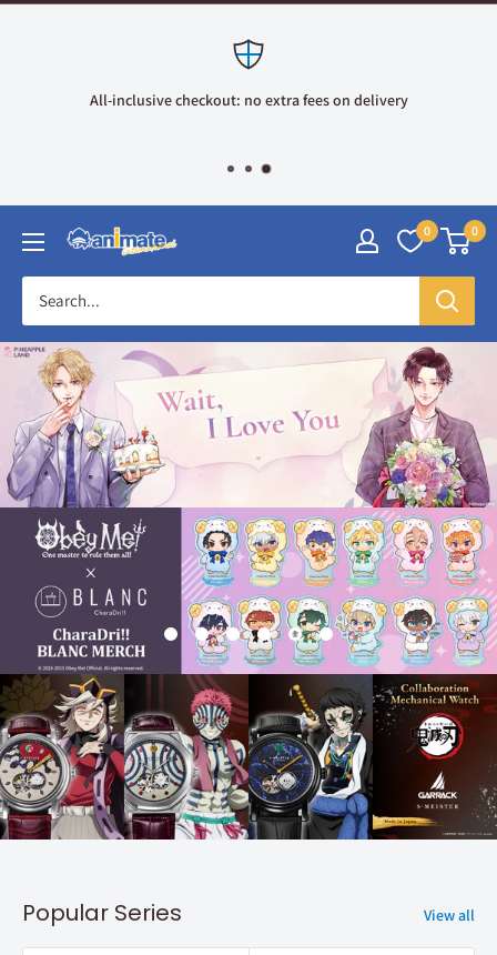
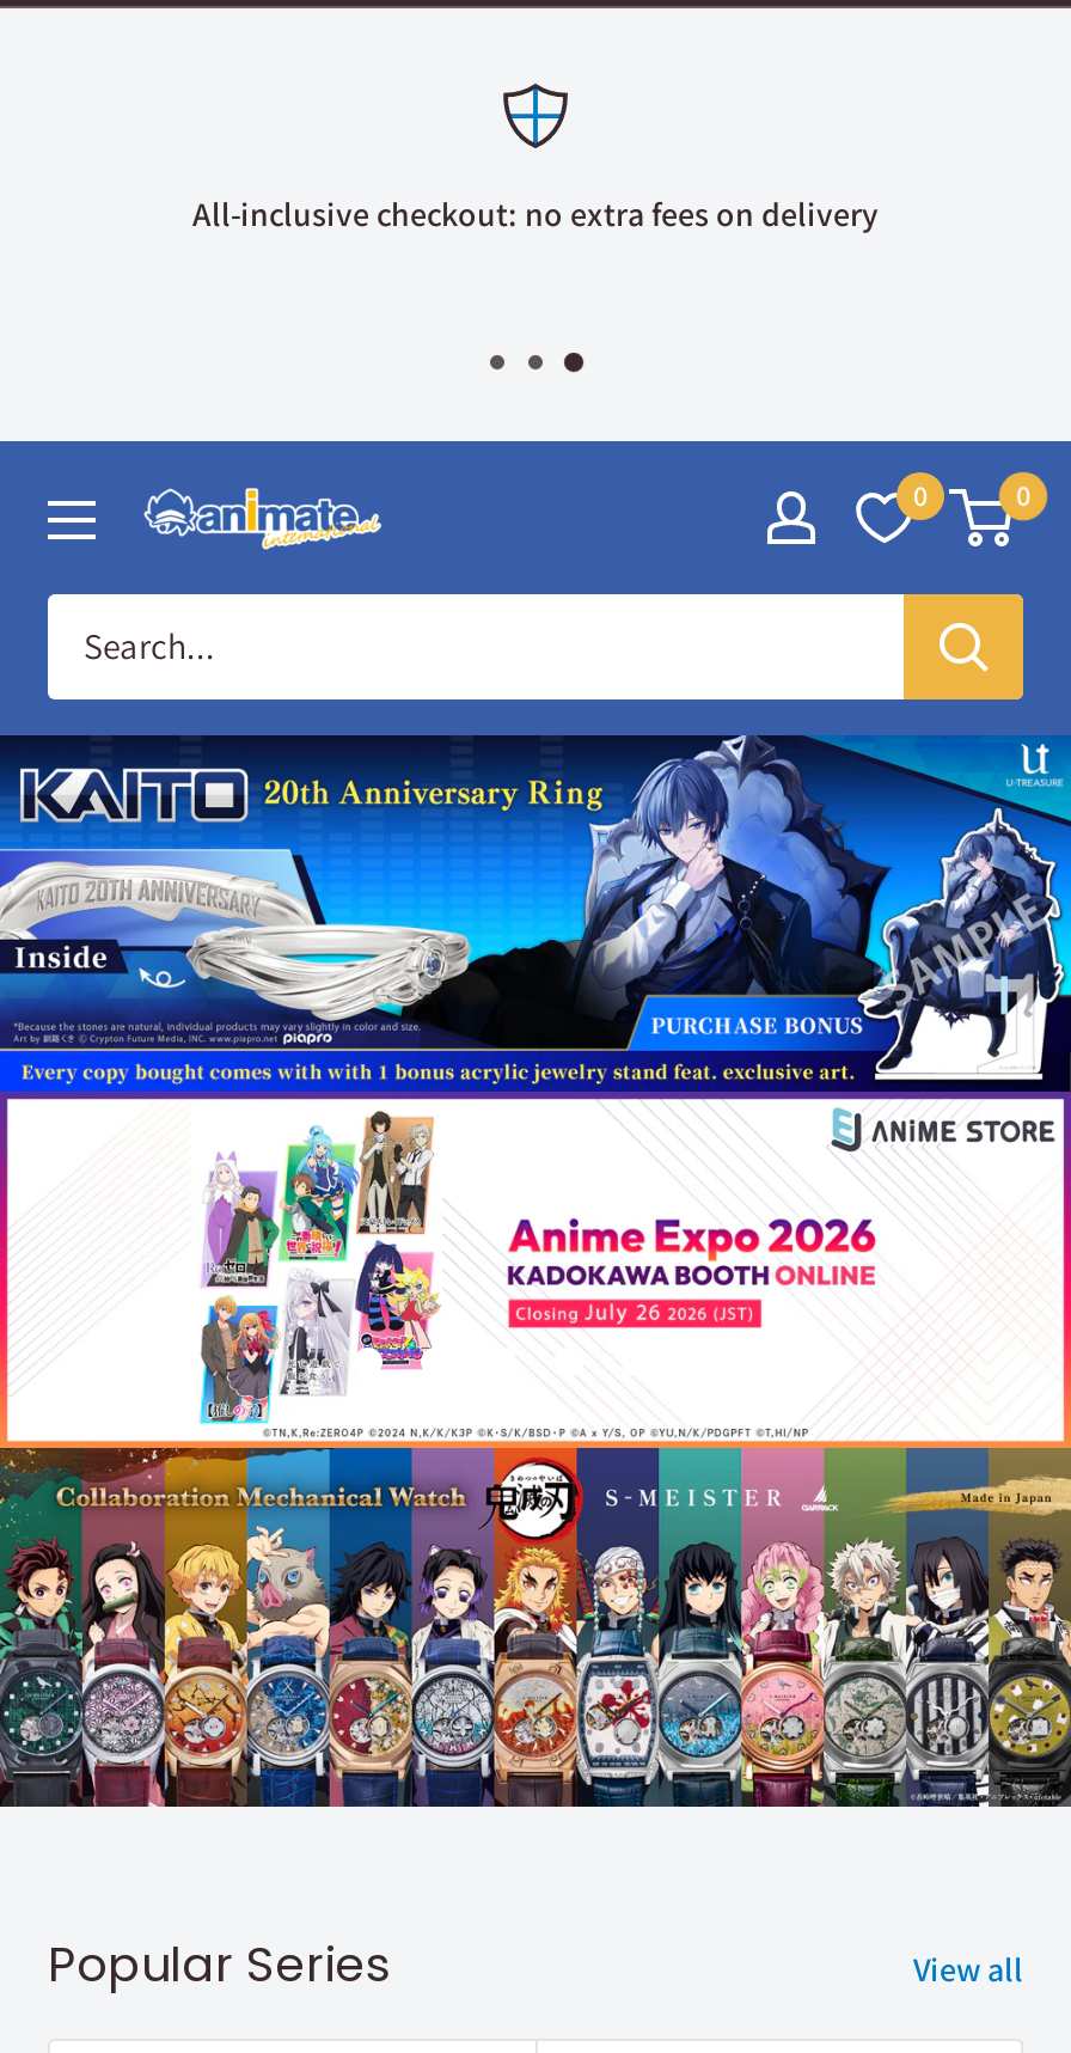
- [image]
+ [image]
